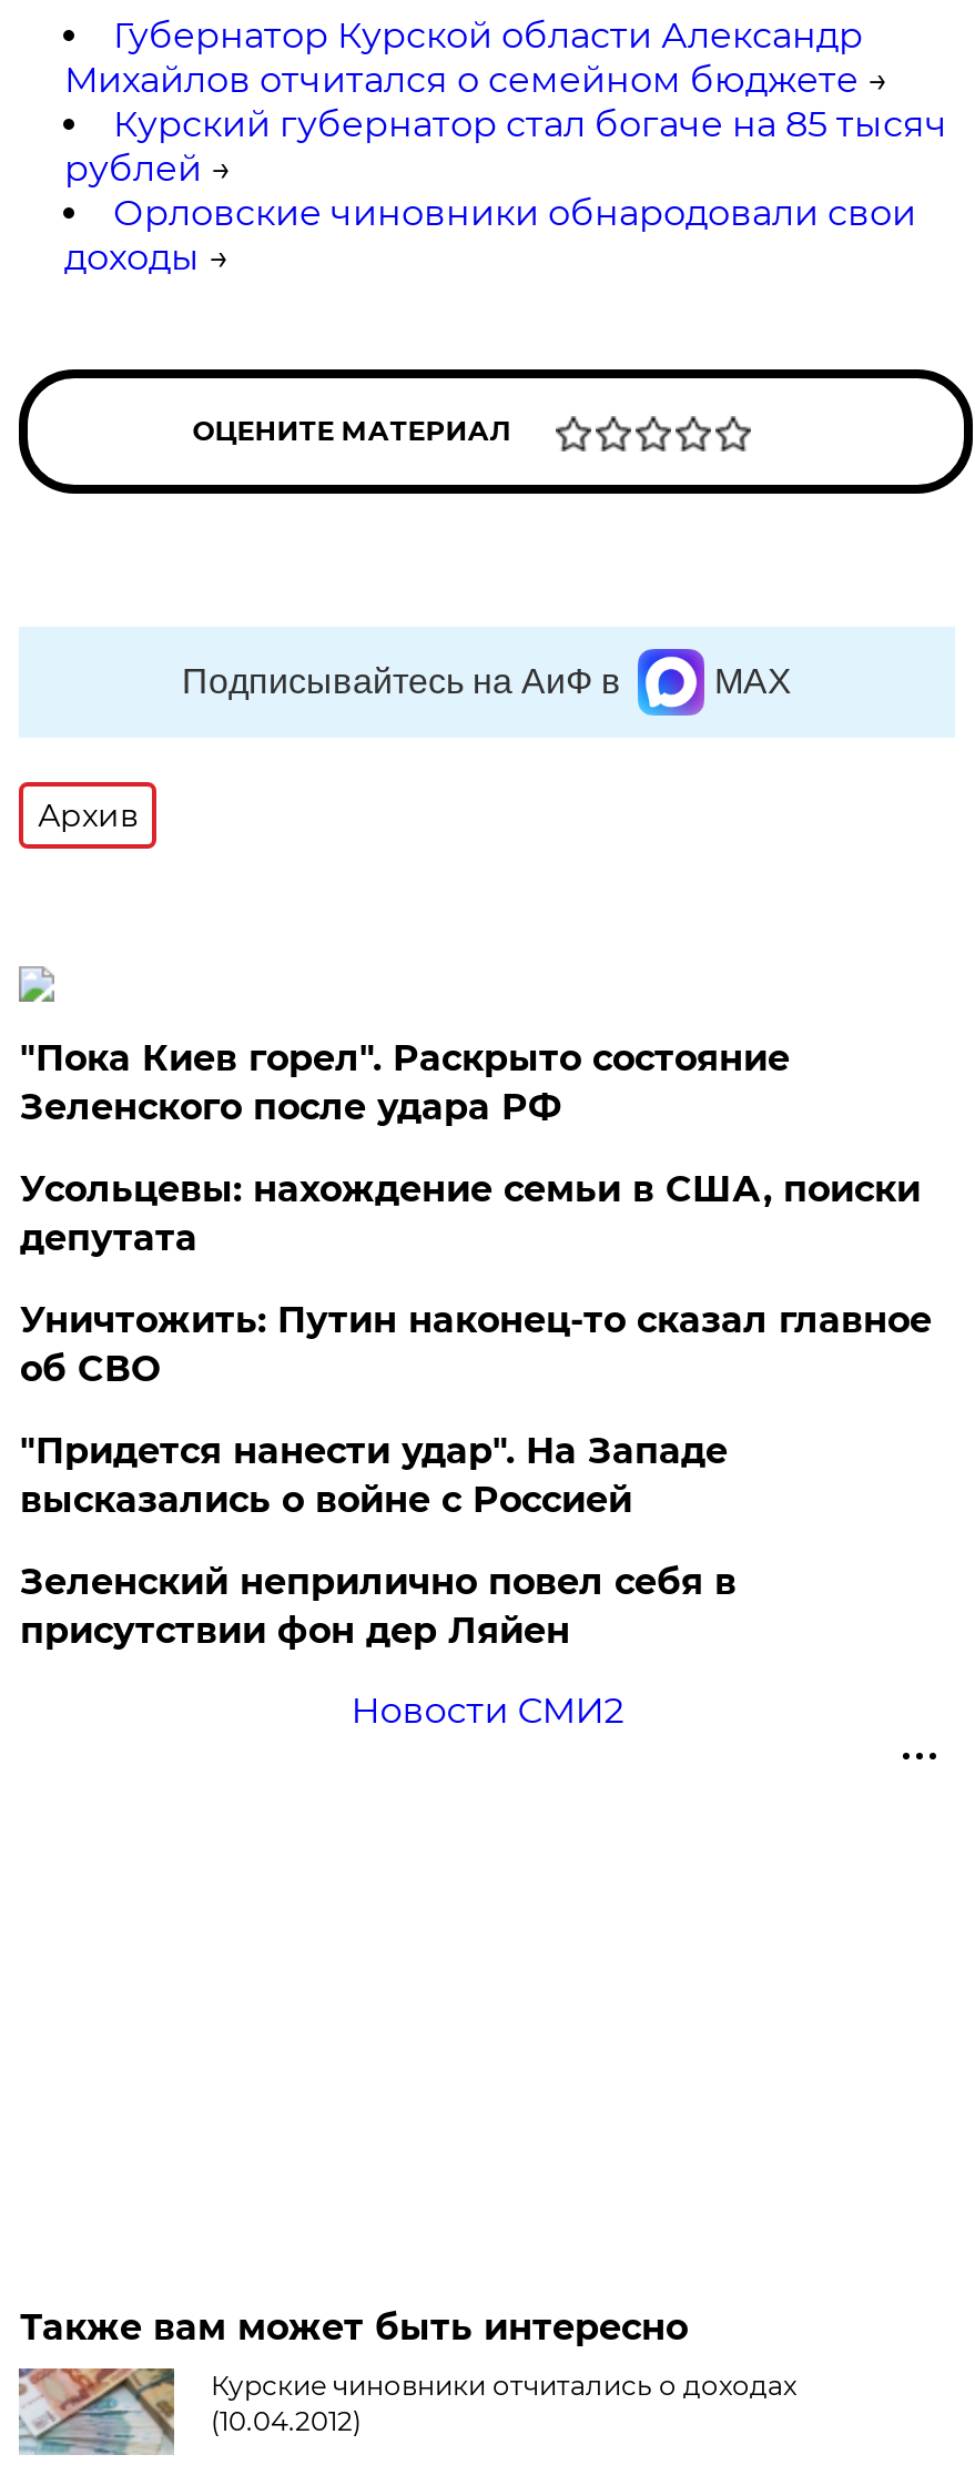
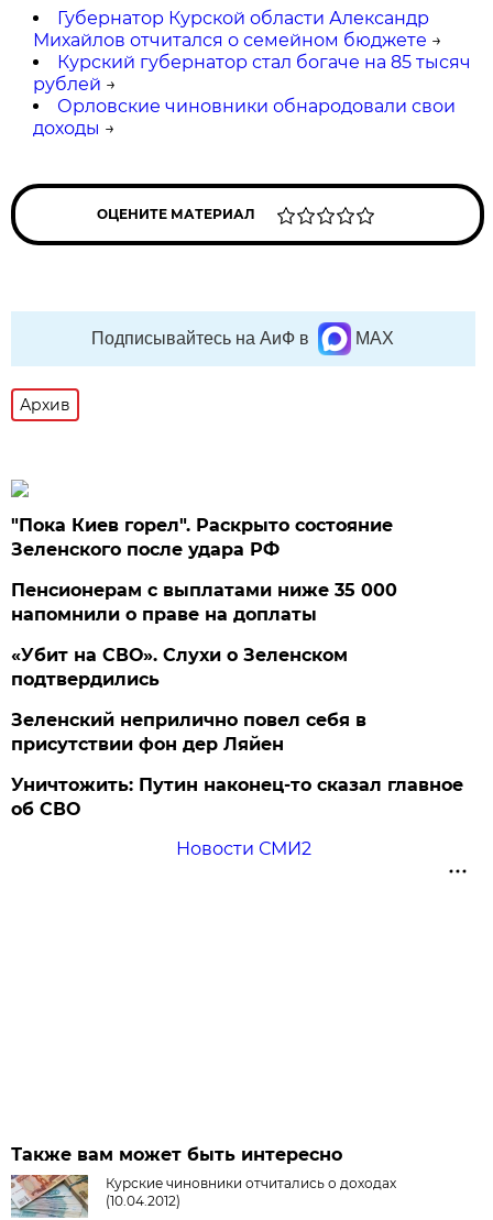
- Усольцевы: нахождение семьи в США, поиски
- депутата
- "Придется нанести удар". На Западе
- высказались о войне с Россией
+ Пенсионерам с выплатами ниже 35 000
+ напомнили о праве на доплаты
+ «Убит на СВО». Слухи о Зеленском
+ подтвердились

moved down: Уничтожить: Путин наконец-то сказал главное | об СВО

moved up: Зеленский неприлично повел cебя в | присутствии фон дер Ляйен
